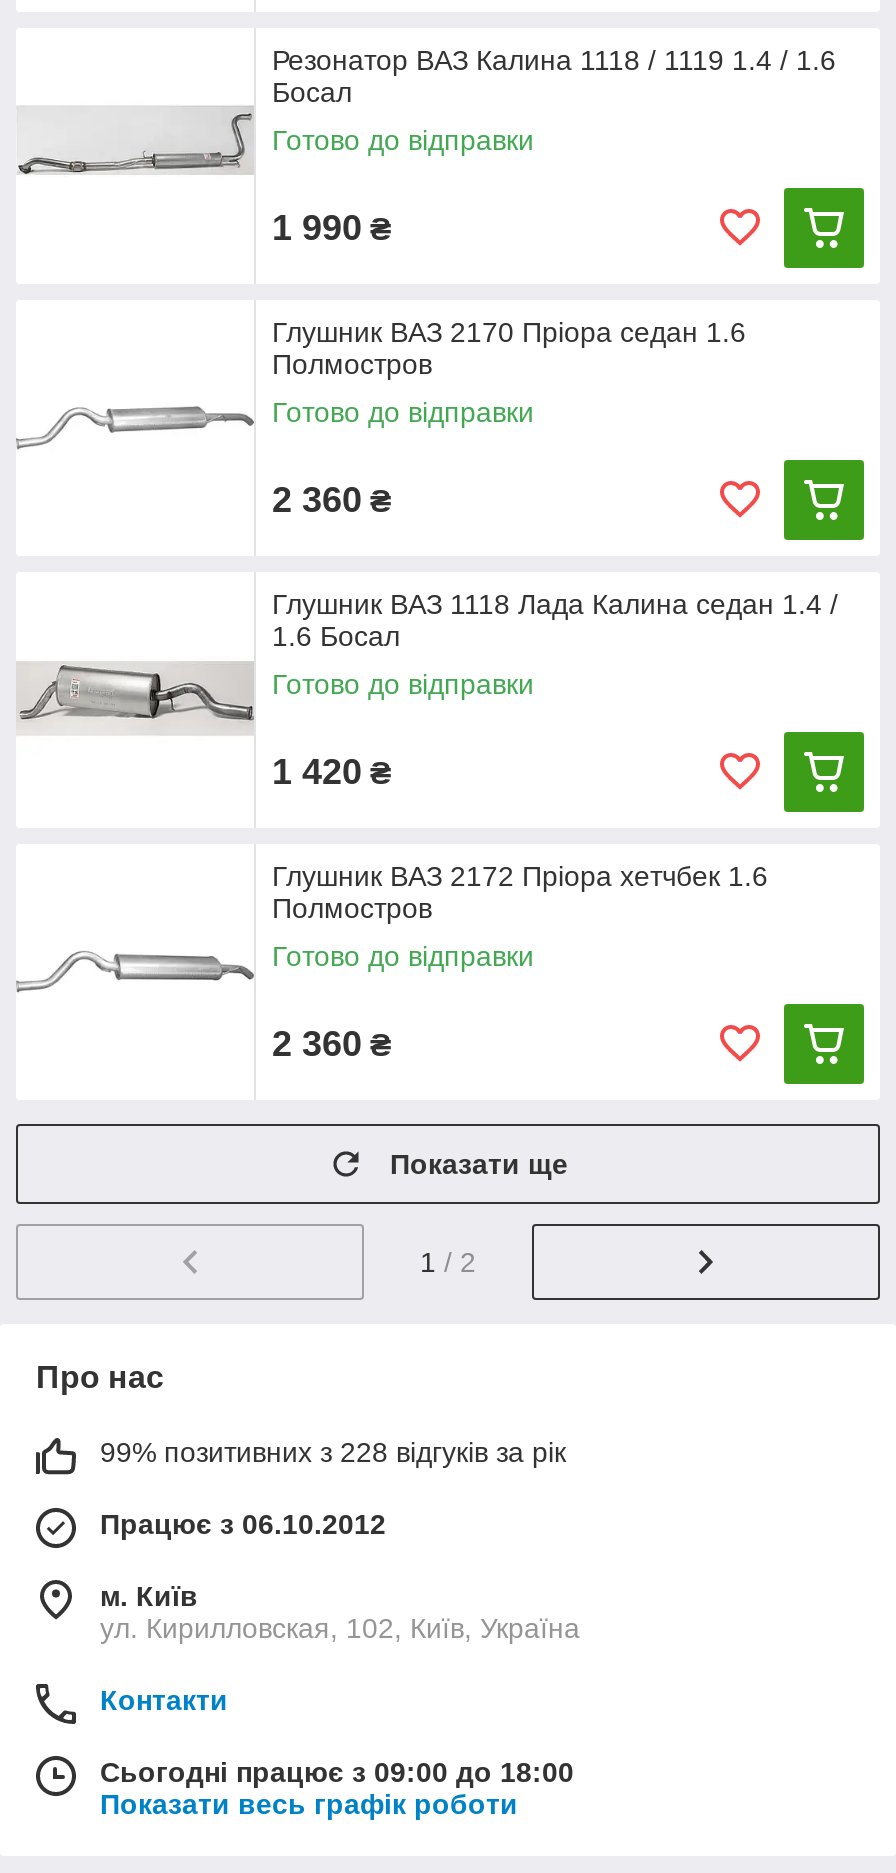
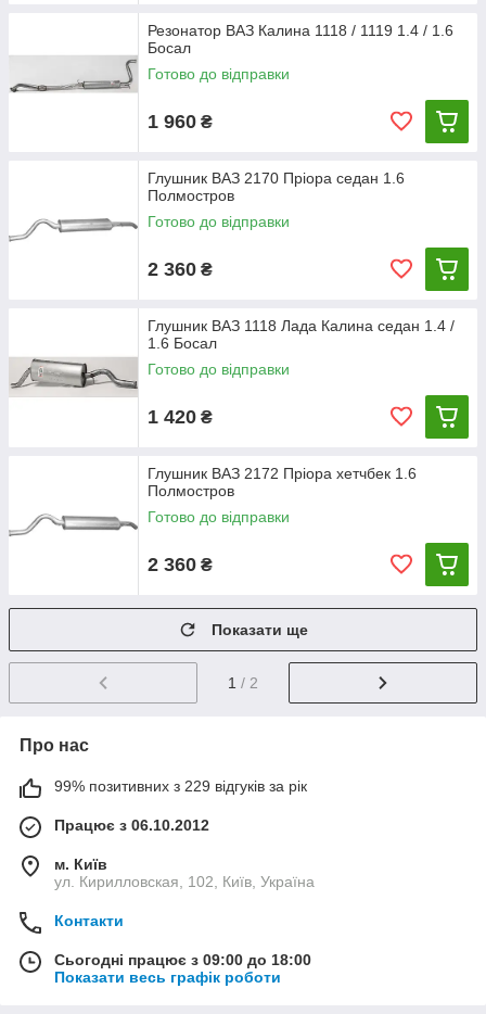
- 1 990 ₴
+ 1 960 ₴

- 99% позитивних з 228 відгуків за рік
+ 99% позитивних з 229 відгуків за рік
